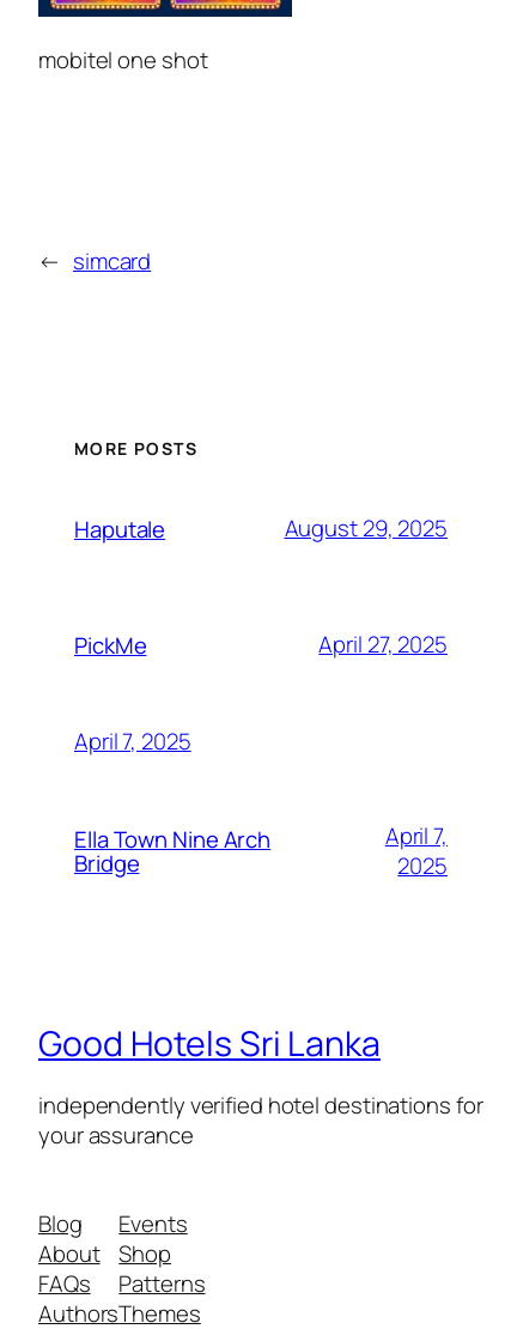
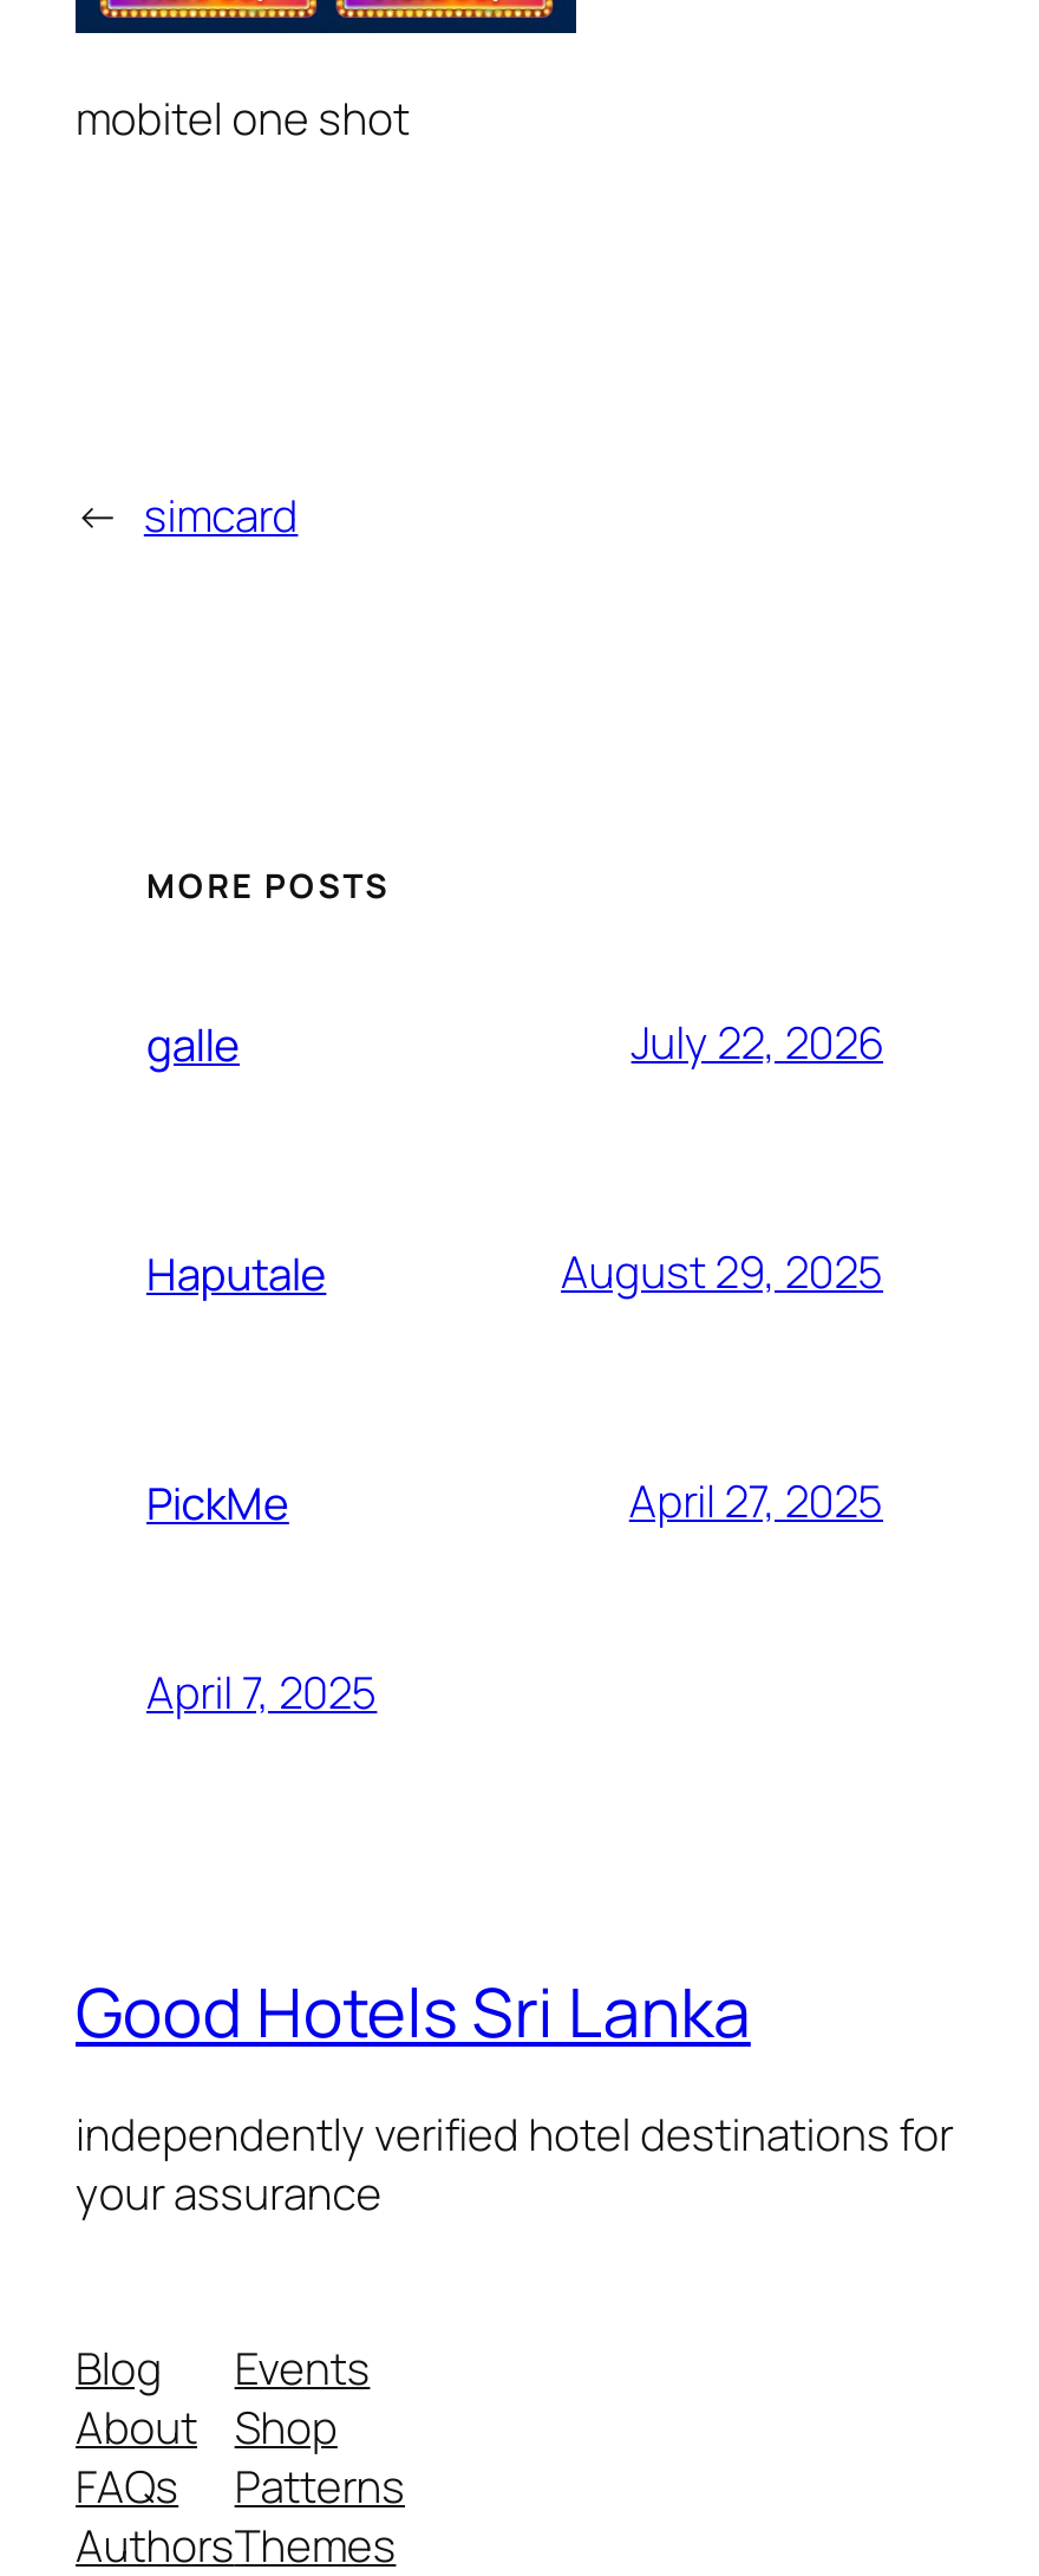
+ galle
+ July 22, 2026

moved down: Haputale | August 29, 2025 | PickMe | April 27, 2025 | April 7, 2025

- Ella Town Nine Arch
- Bridge

- April 7,
- 2025
